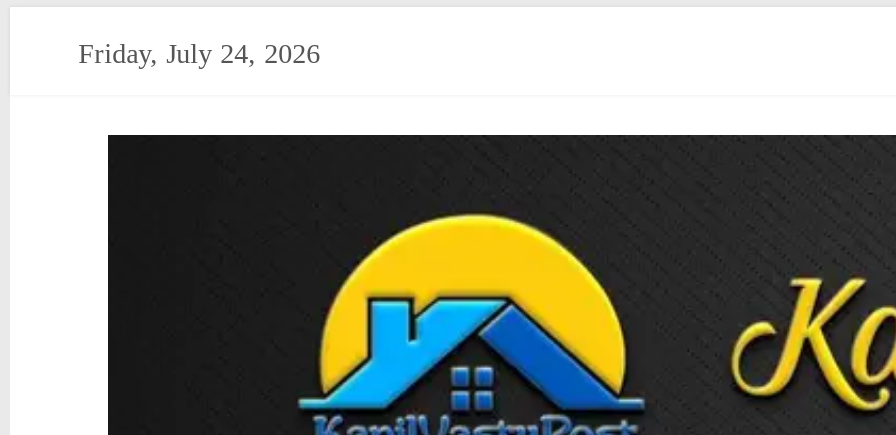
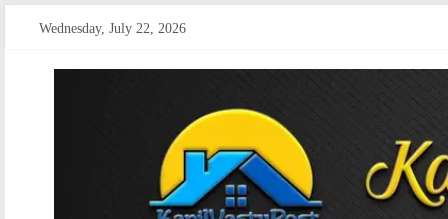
- Friday, July 24, 2026
+ Wednesday, July 22, 2026
